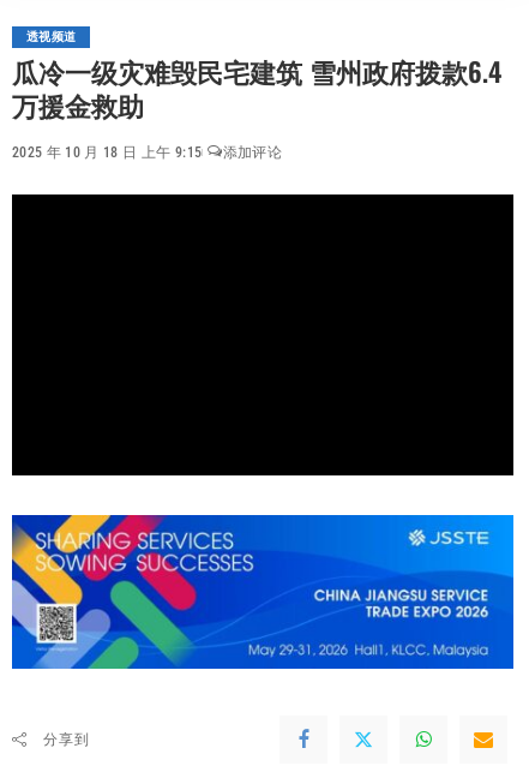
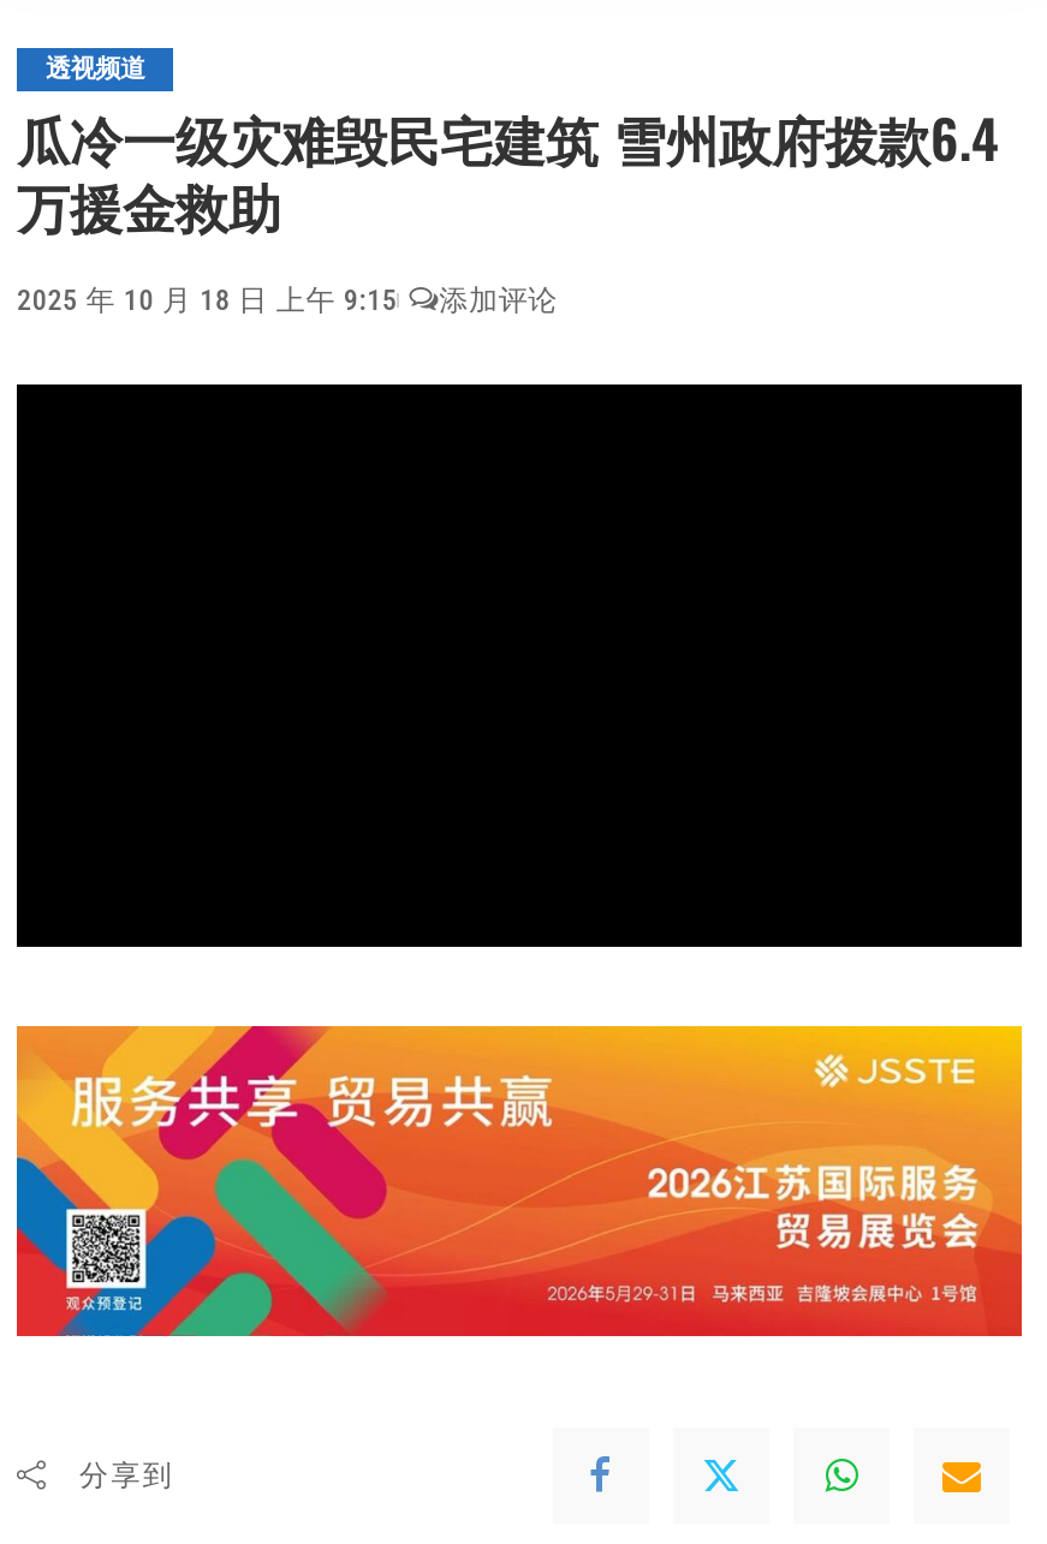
- [image]
+ [image]
